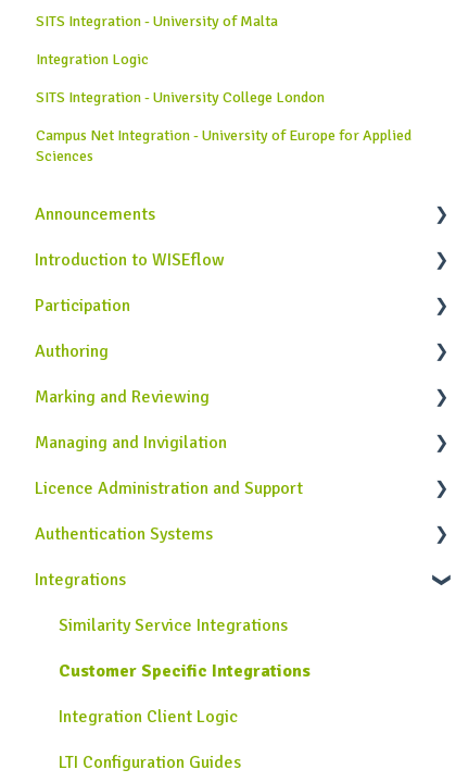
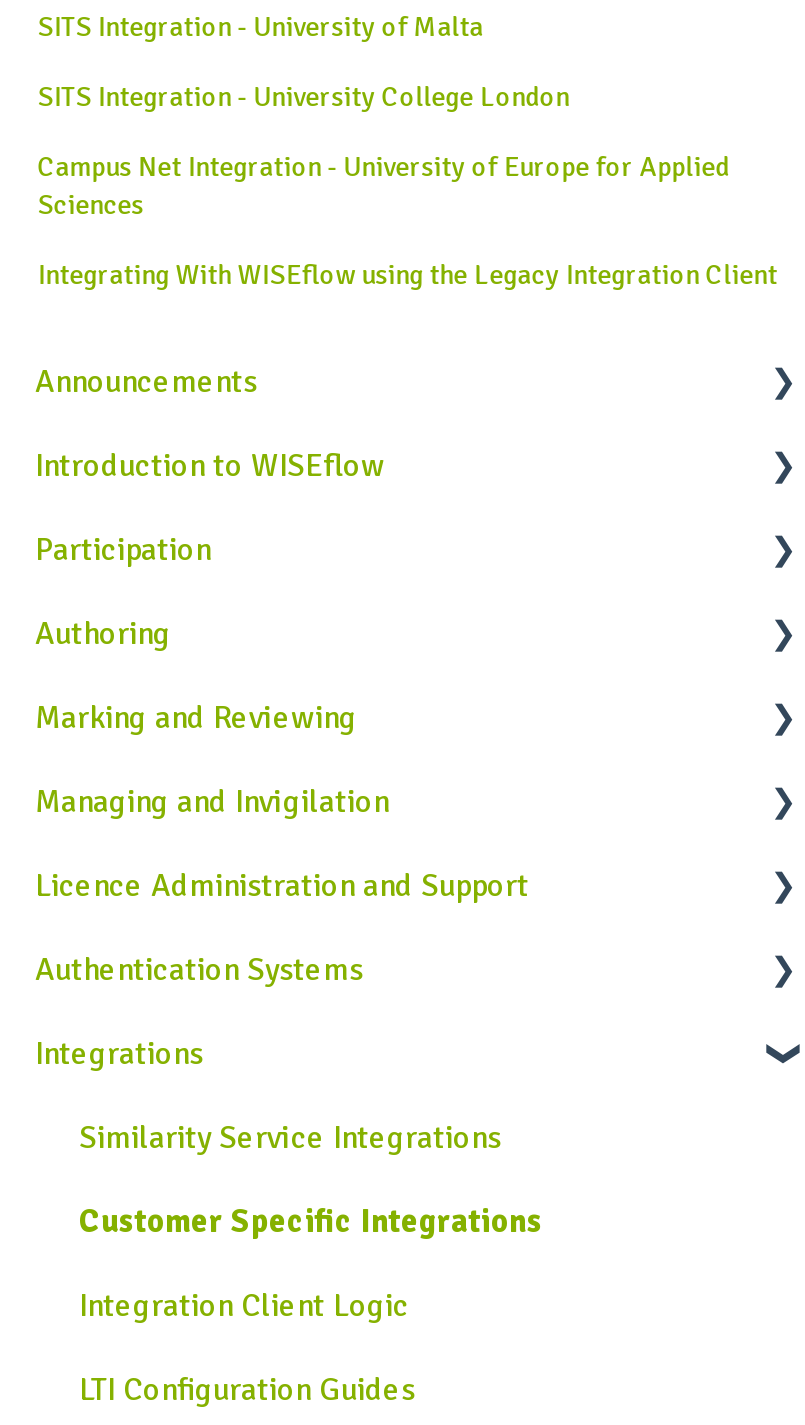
- Integration Logic

moved up: SITS Integration - University College London | Campus Net Integration - University of Europe for Applied | Sciences

+ Integrating With WISEflow using the Legacy Integration Client
